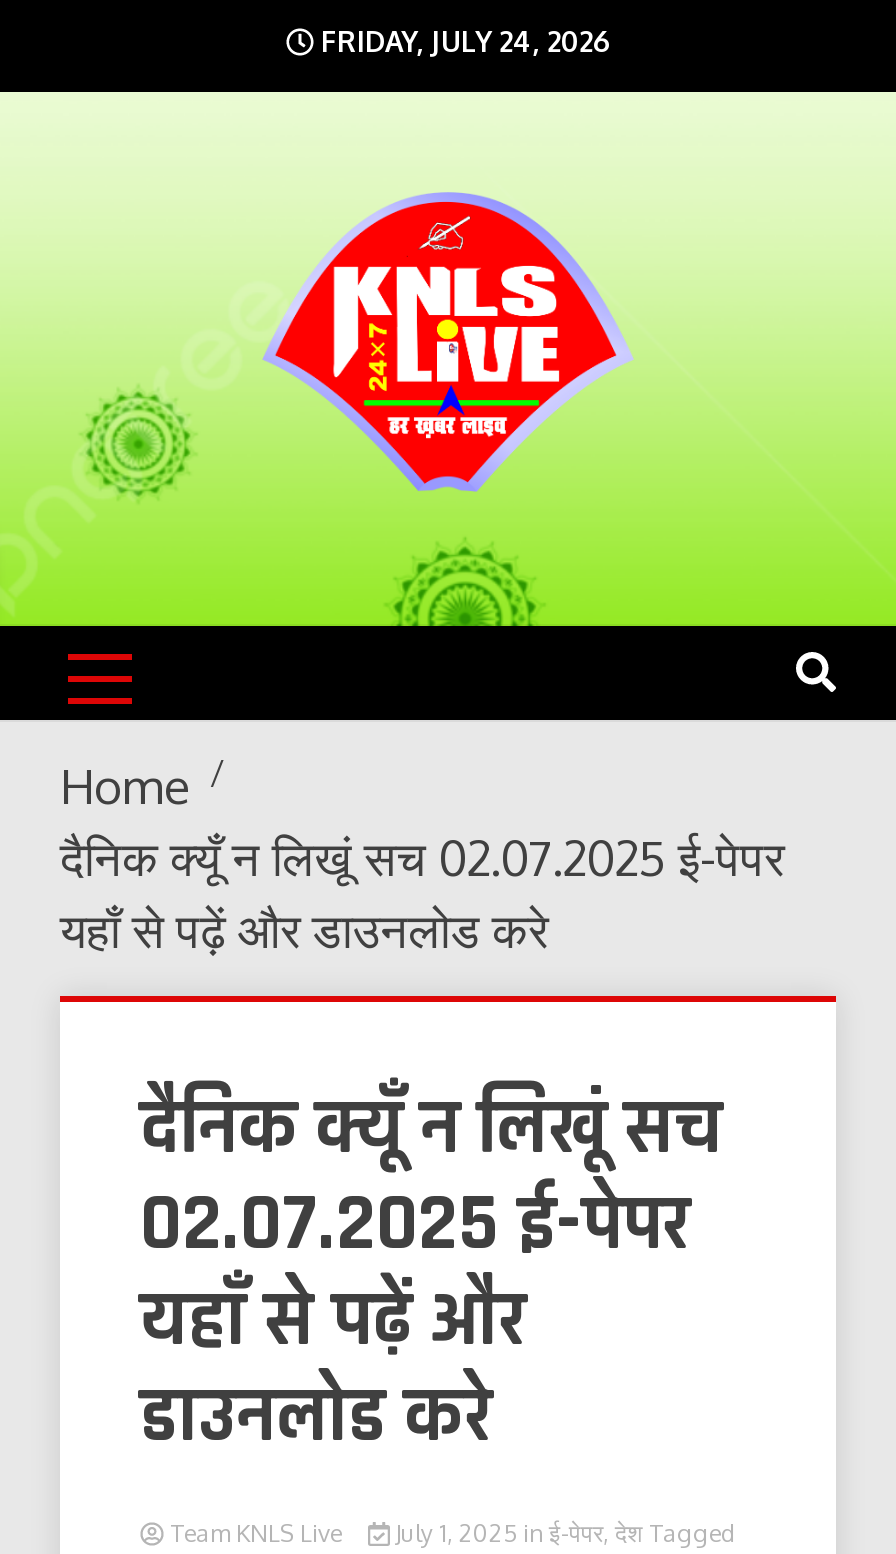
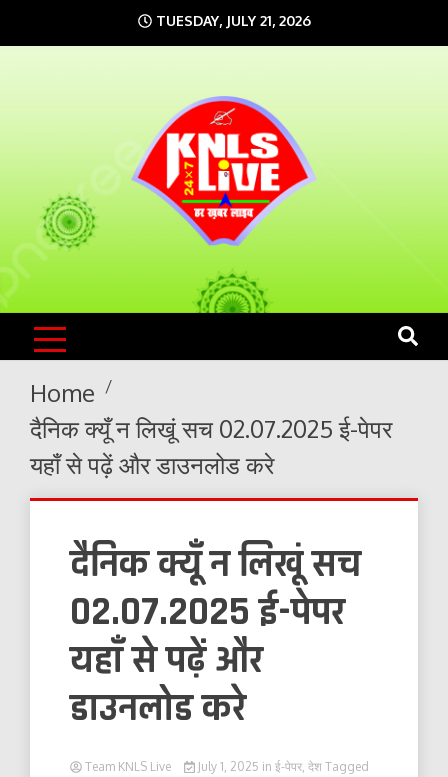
- FRIDAY, JULY 24, 2026
+ TUESDAY, JULY 21, 2026
